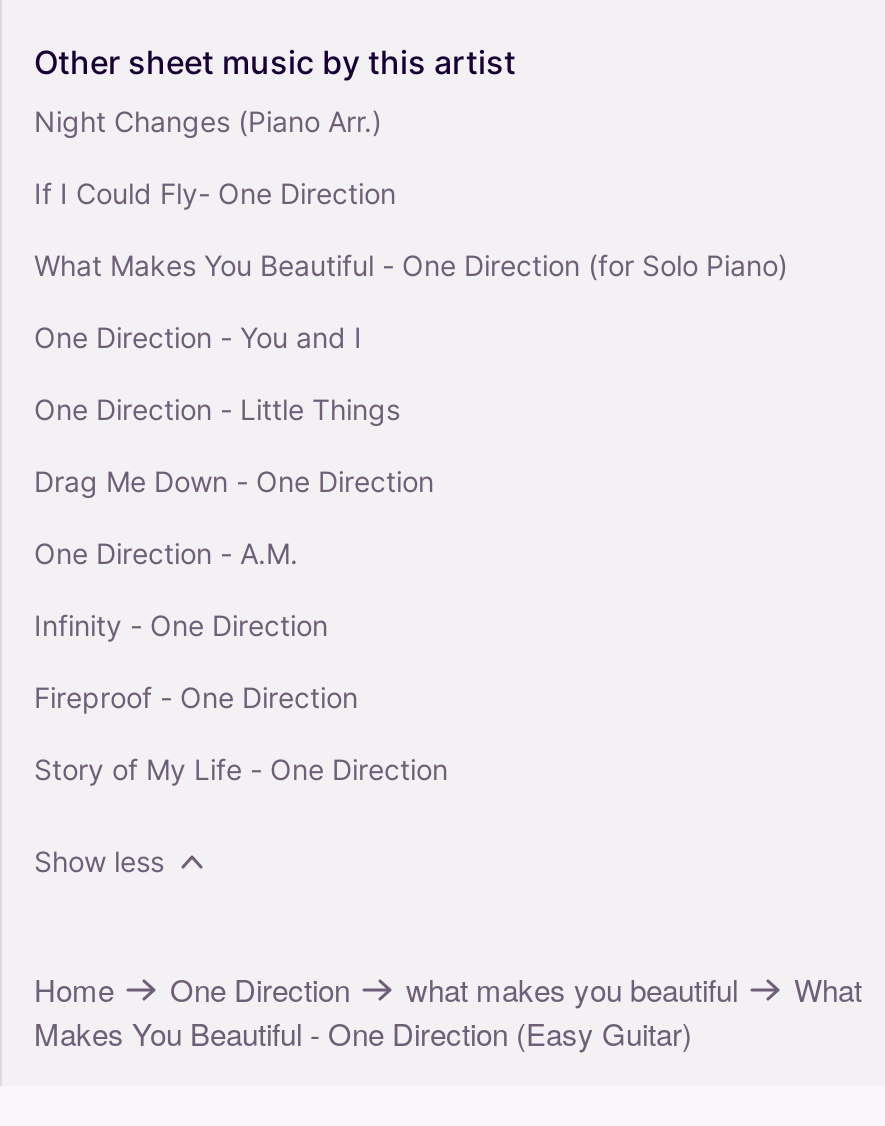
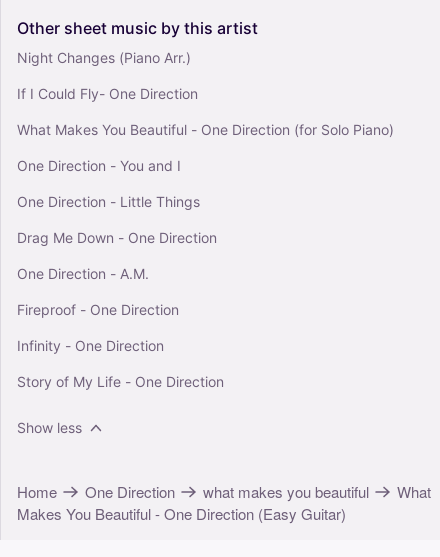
moved down: Infinity - One Direction

moved up: Fireproof - One Direction
